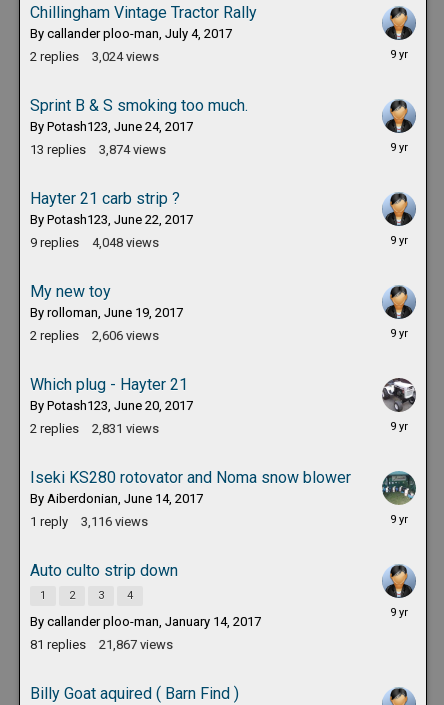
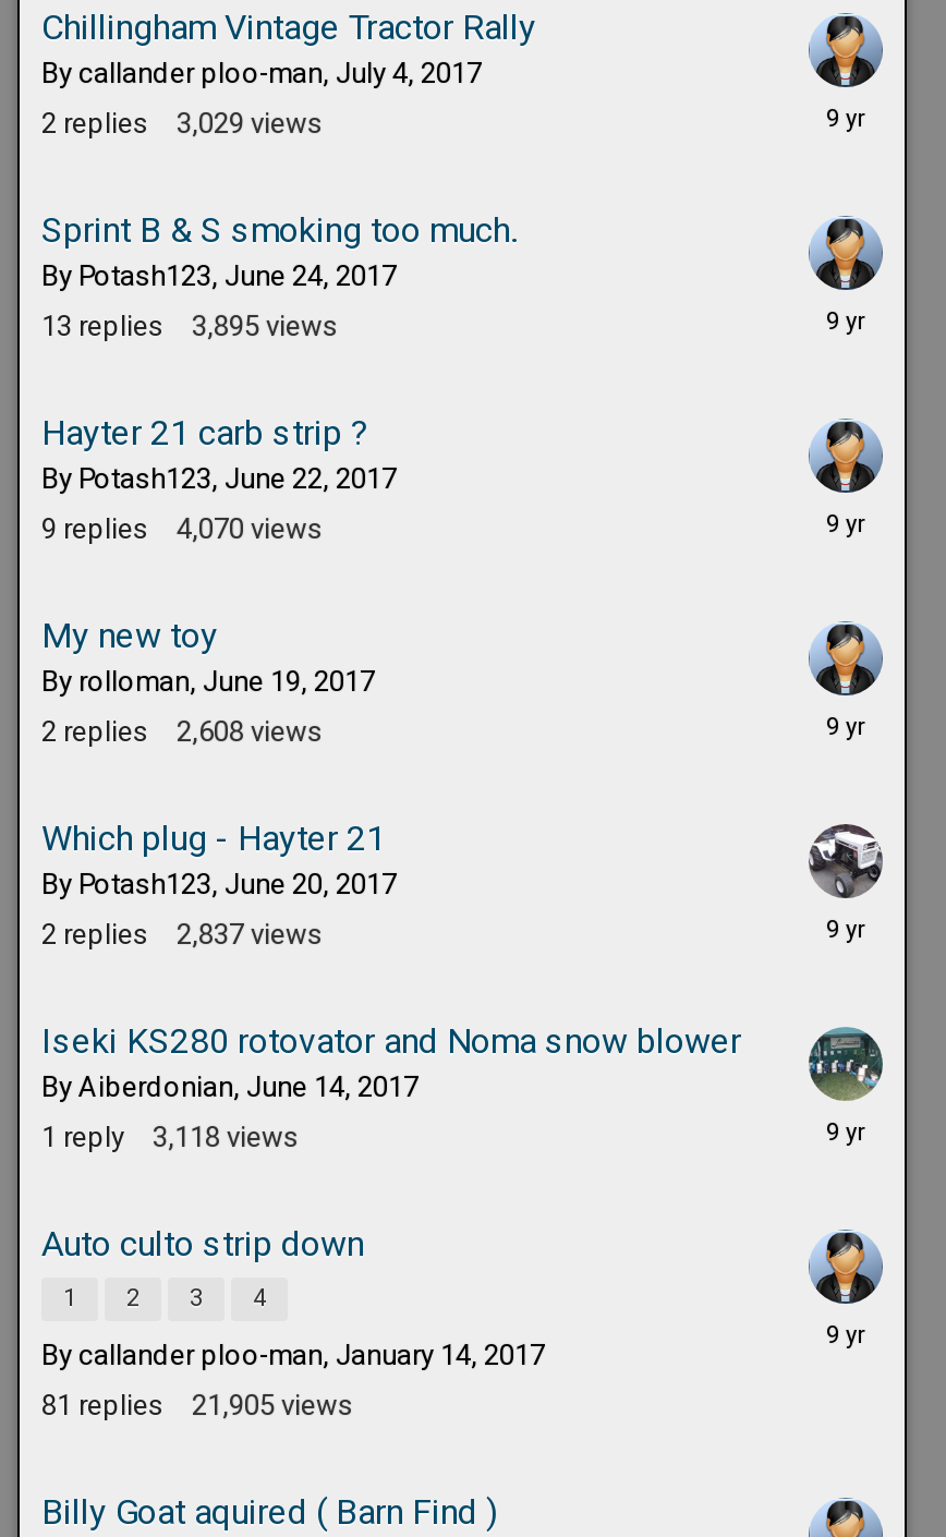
- 2 replies 3,024 views
+ 2 replies 3,029 views

- 13 replies 3,874 views
+ 13 replies 3,895 views

- 9 replies 4,048 views
+ 9 replies 4,070 views

- 2 replies 2,606 views
+ 2 replies 2,608 views

- 2 replies 2,831 views
+ 2 replies 2,837 views

- 1 reply 3,116 views
+ 1 reply 3,118 views

- 81 replies 21,867 views
+ 81 replies 21,905 views
